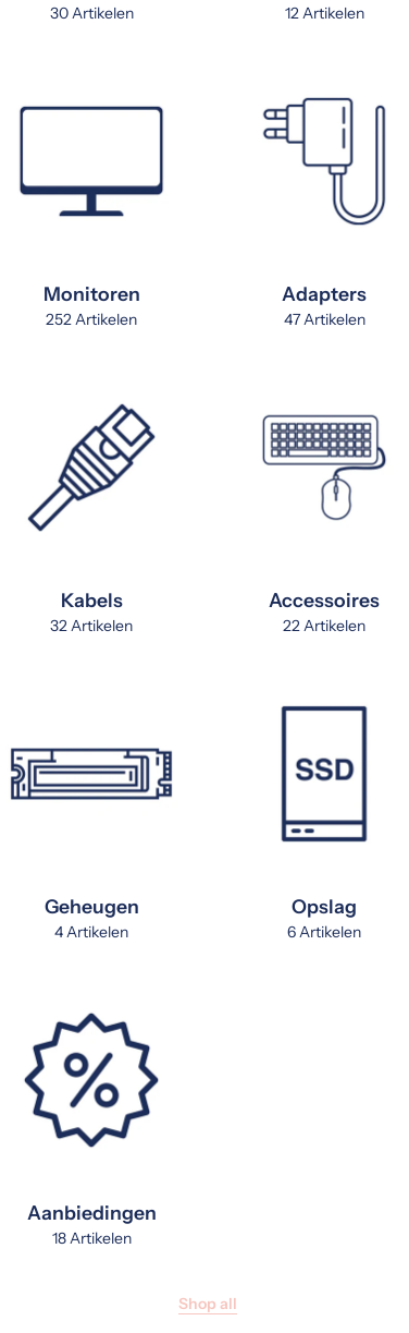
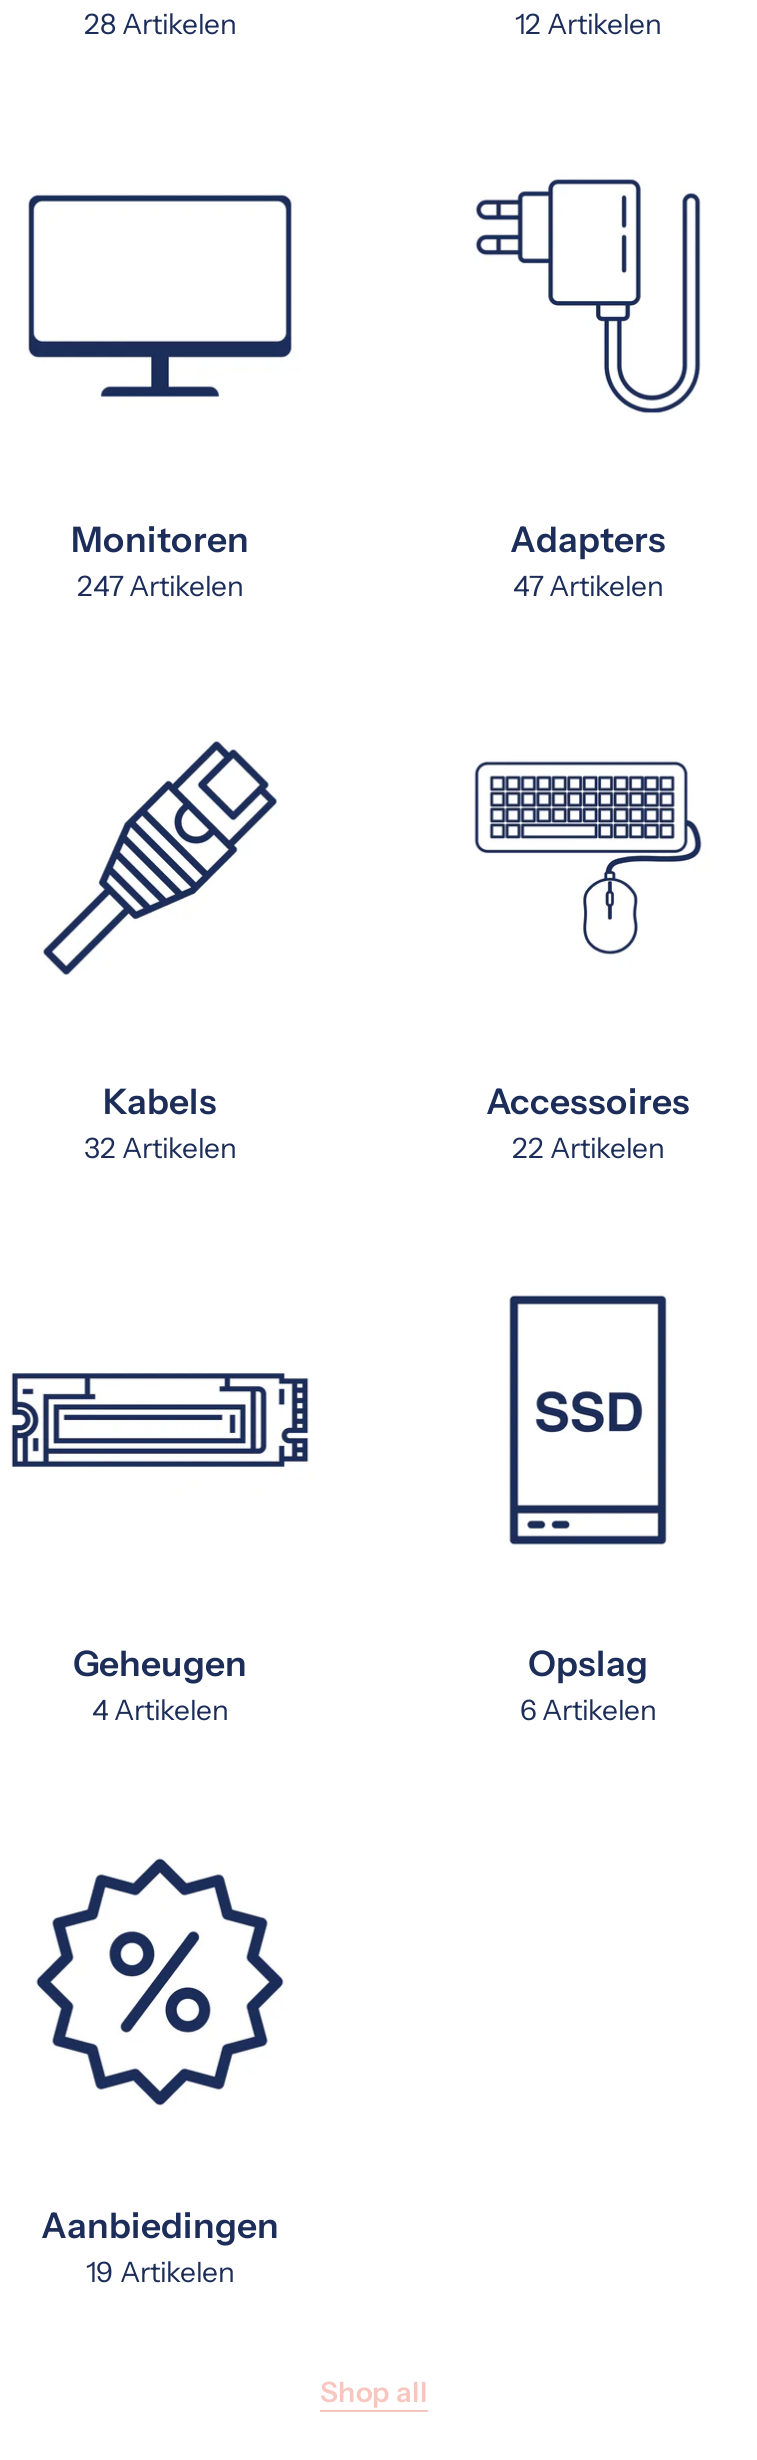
- 30 Artikelen
+ 28 Artikelen

- 252 Artikelen
+ 247 Artikelen

- 18 Artikelen
+ 19 Artikelen
